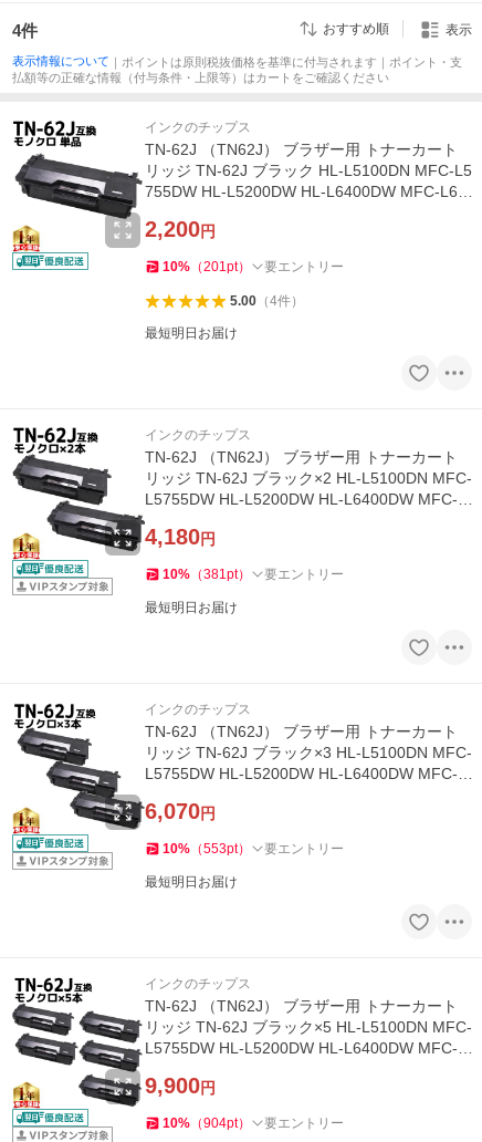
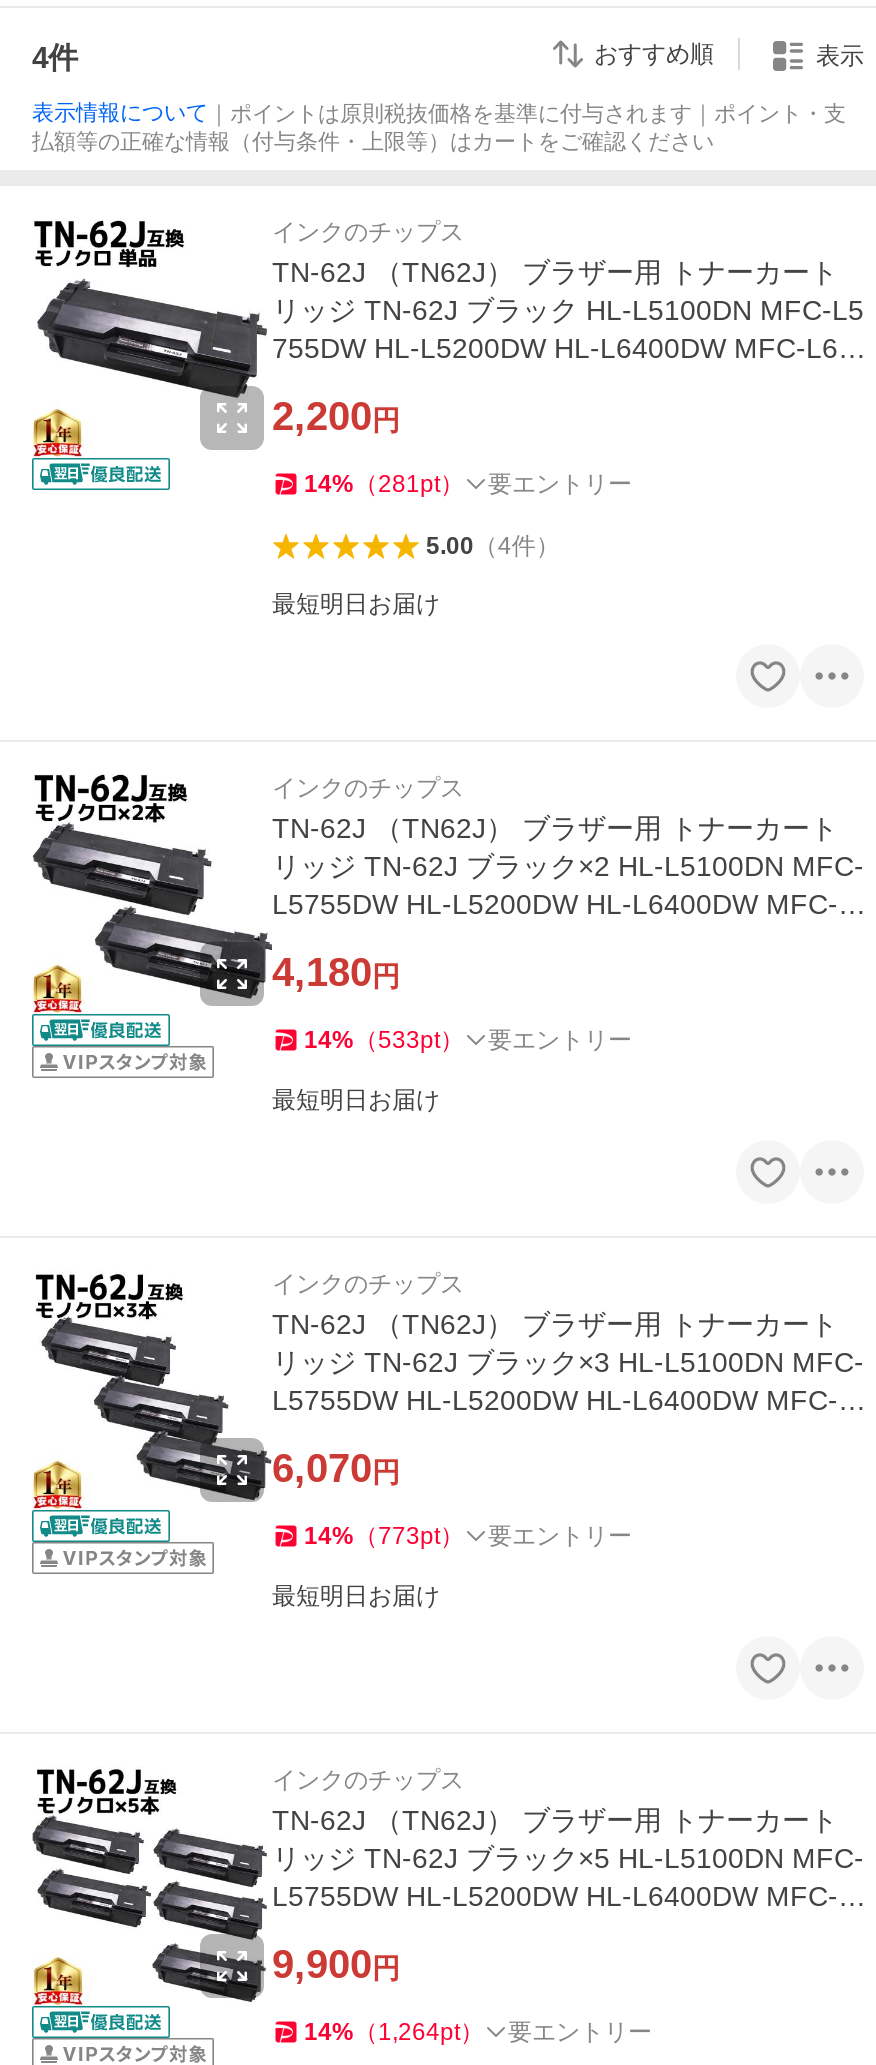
- 10%（201pt） 要エントリー
+ 14%（281pt） 要エントリー

- 10%（381pt） 要エントリー
+ 14%（533pt） 要エントリー

- 10%（553pt） 要エントリー
+ 14%（773pt） 要エントリー

- 10%（904pt） 要エントリー
+ 14%（1,264pt） 要エントリー
